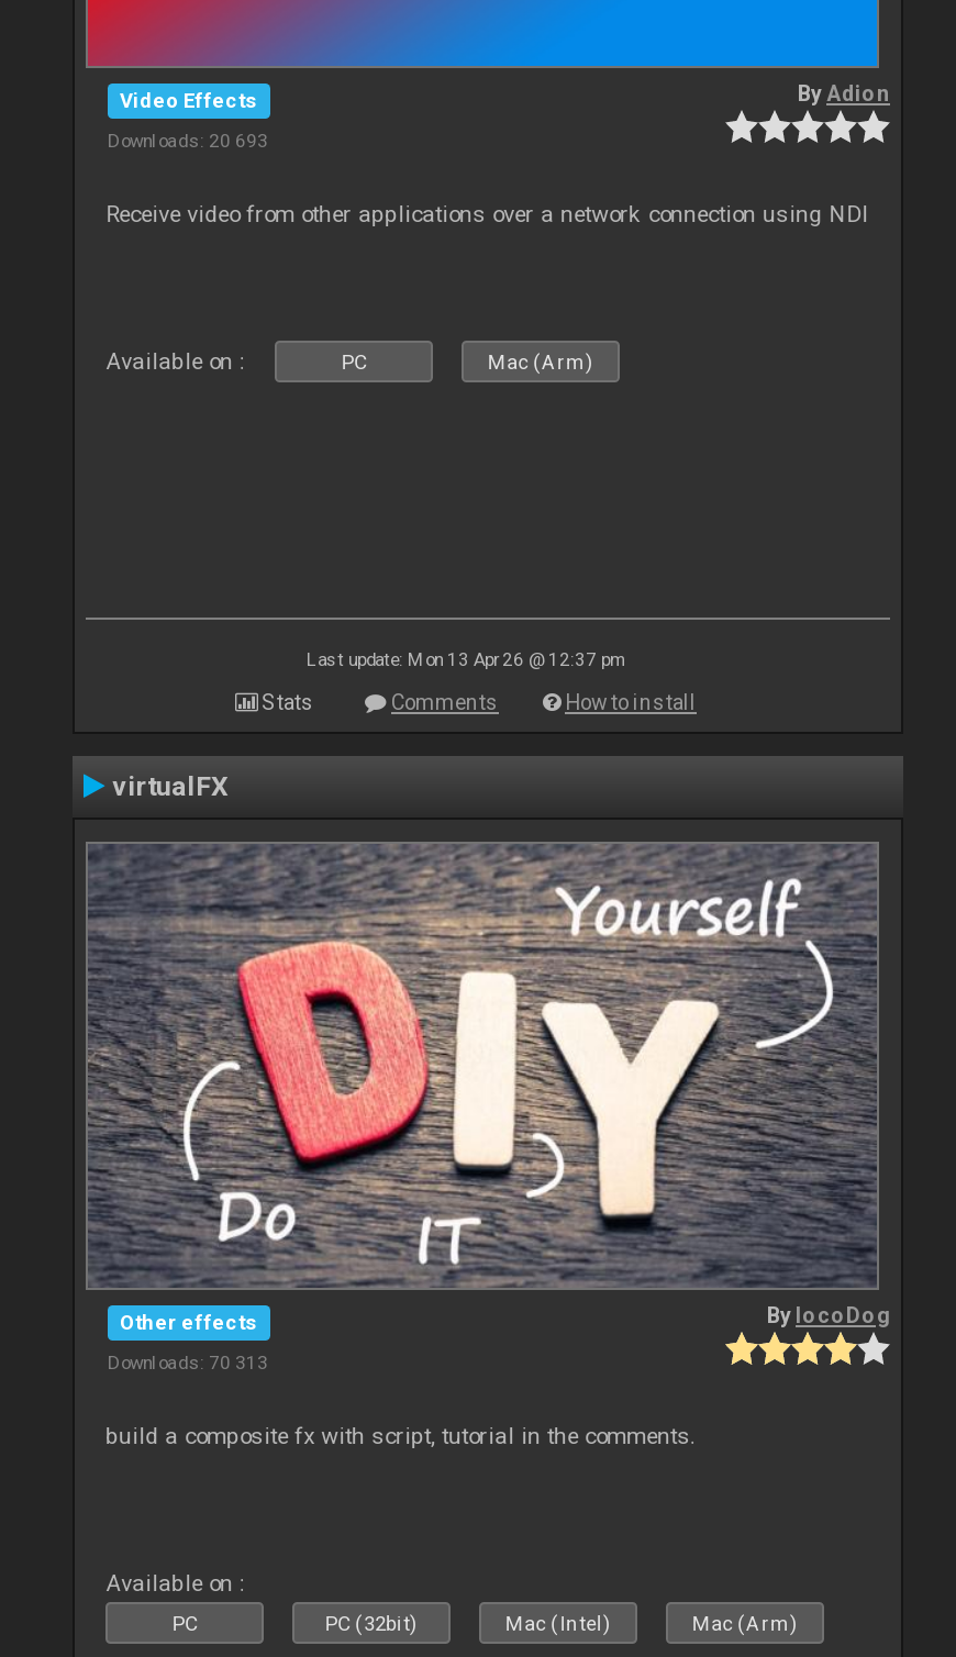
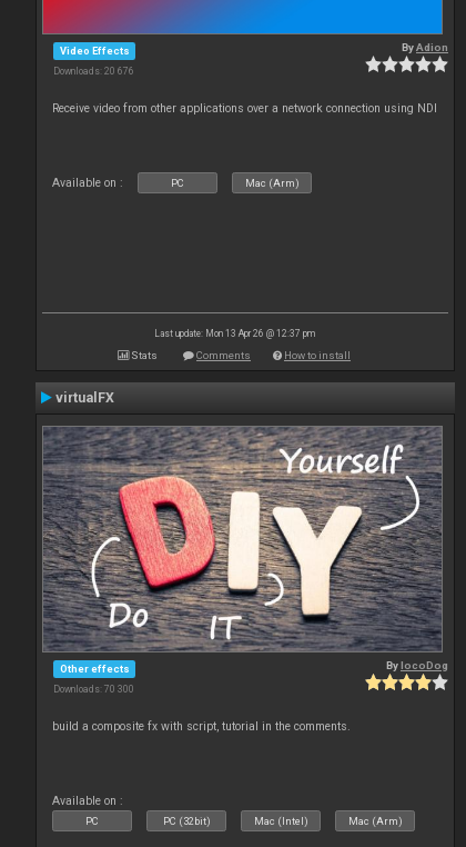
- Downloads: 20 693
+ Downloads: 20 676

- Downloads: 70 313
+ Downloads: 70 300
